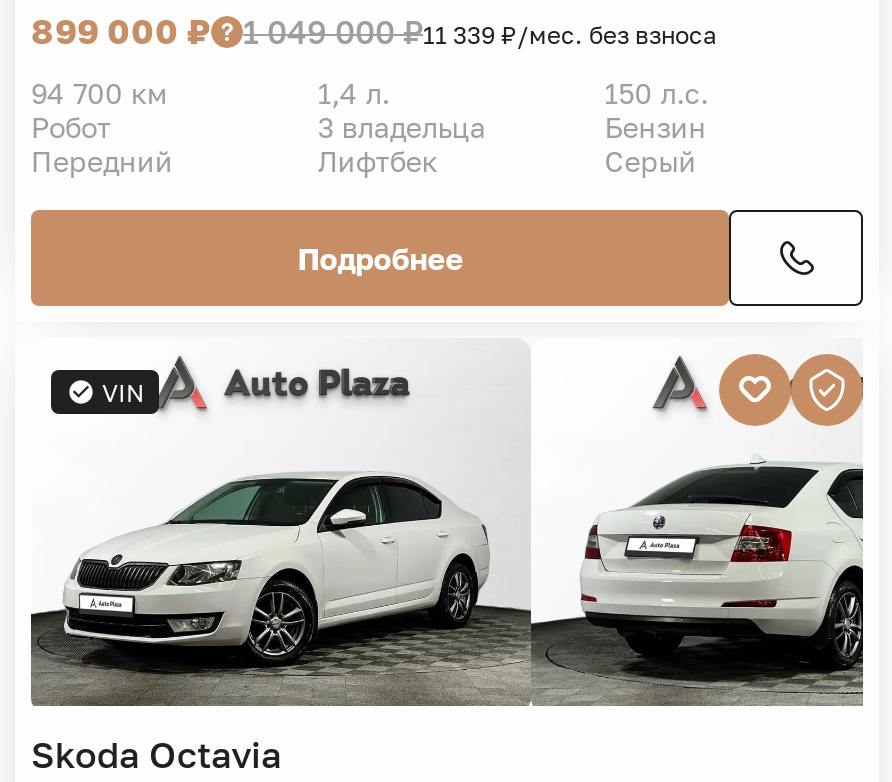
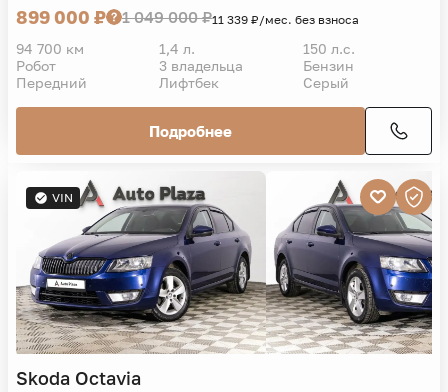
- [image]
+ [image]
